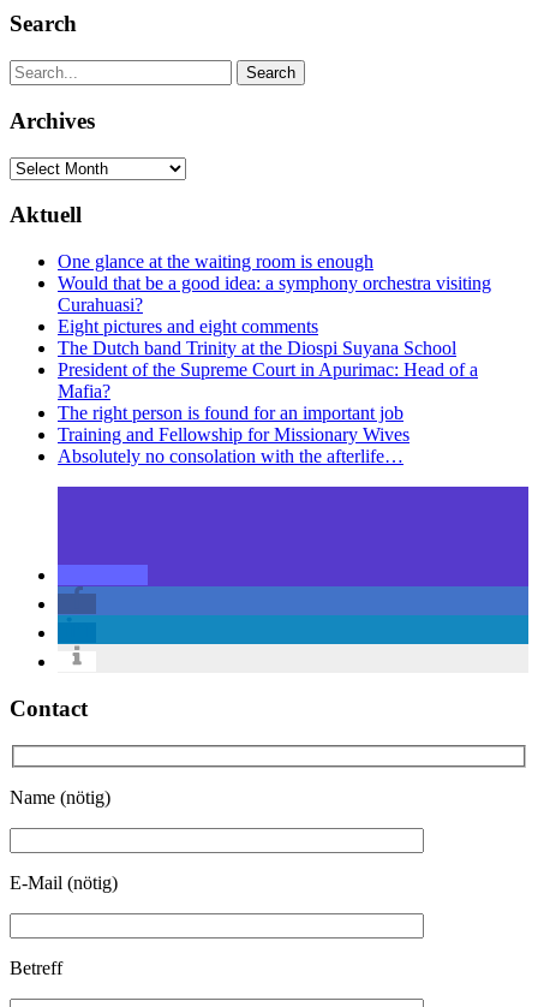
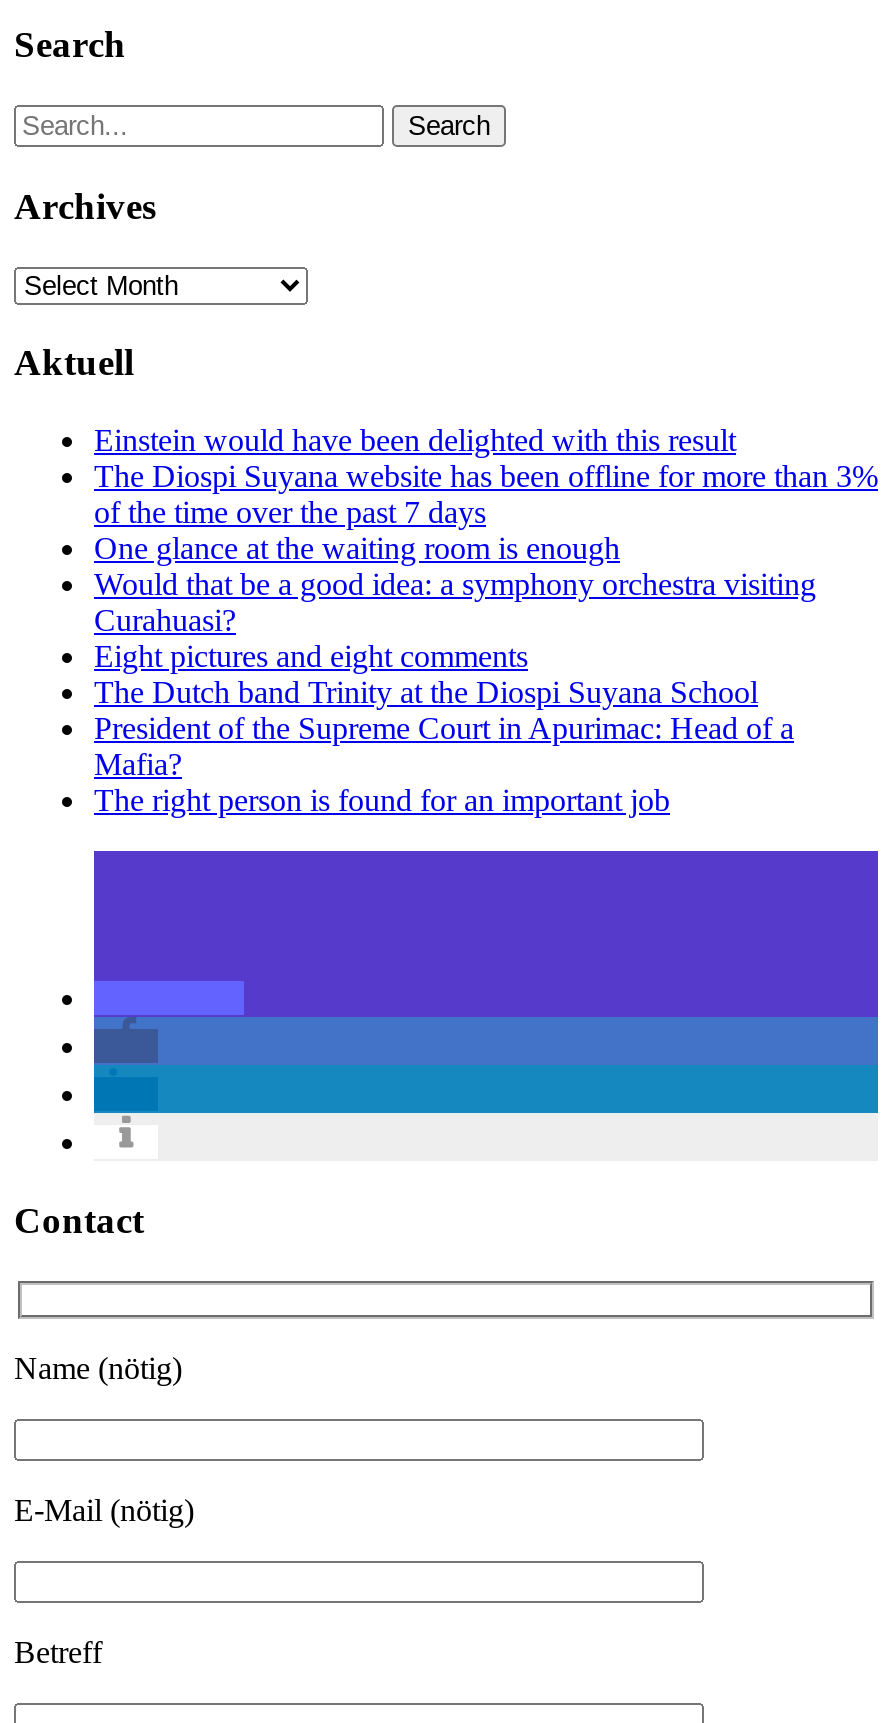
+ Einstein would have been delighted with this result
+ The Diospi Suyana website has been offline for more than 3%
+ of the time over the past 7 days

moved down: One glance at the waiting room is enough | Would that be a good idea: a symphony orchestra visiting | Curahuasi? | Eight pictures and eight comments | The Dutch band Trinity at the Diospi Suyana School | President of the Supreme Court in Apurimac: Head of a | Mafia? | The right person is found for an important job

- Training and Fellowship for Missionary Wives
- Absolutely no consolation with the afterlife…
